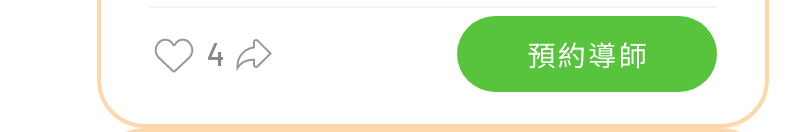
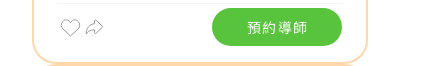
- 4
